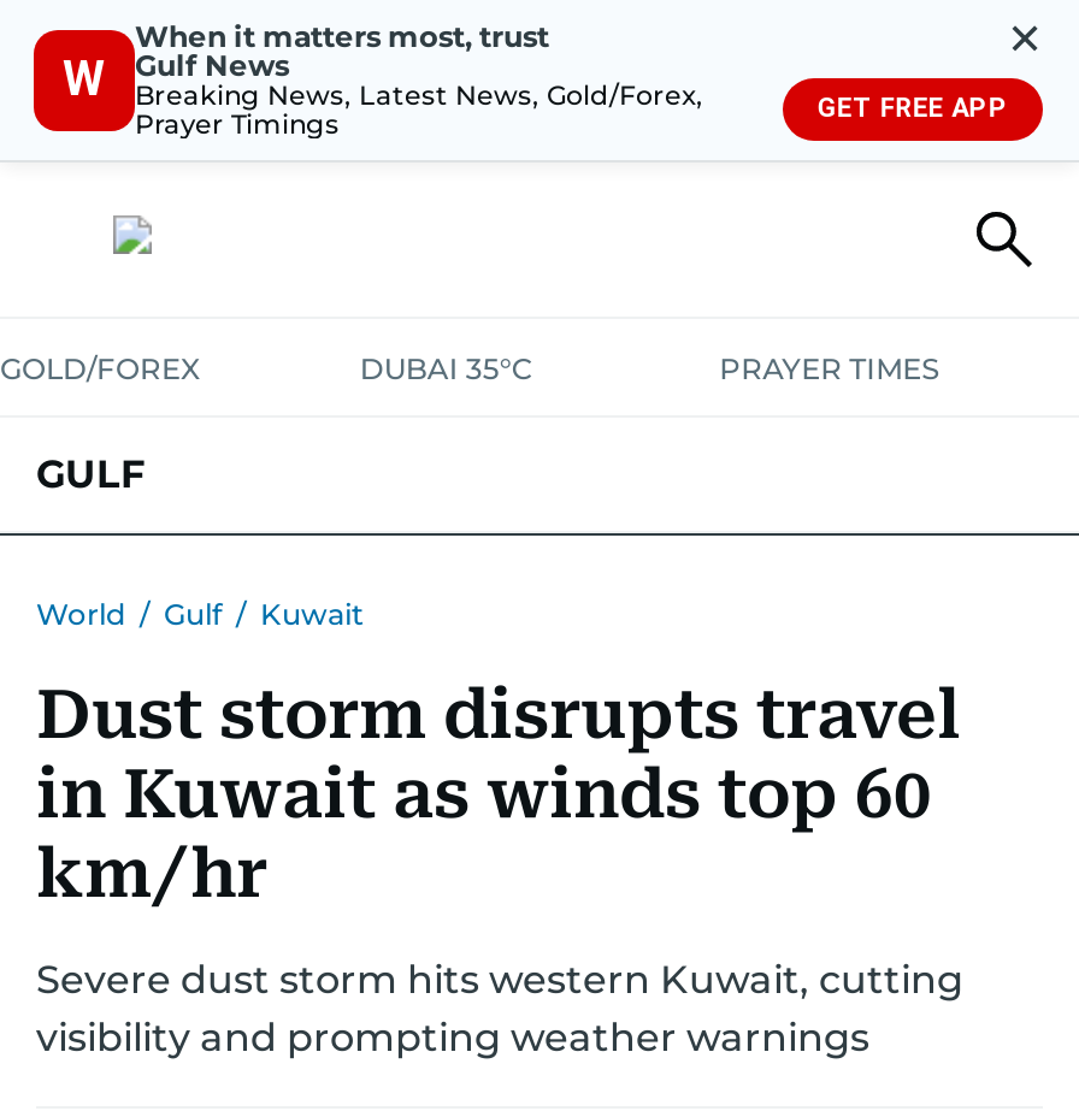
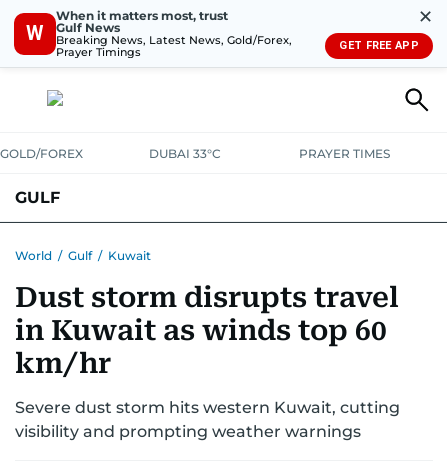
- DUBAI 35°C
+ DUBAI 33°C
